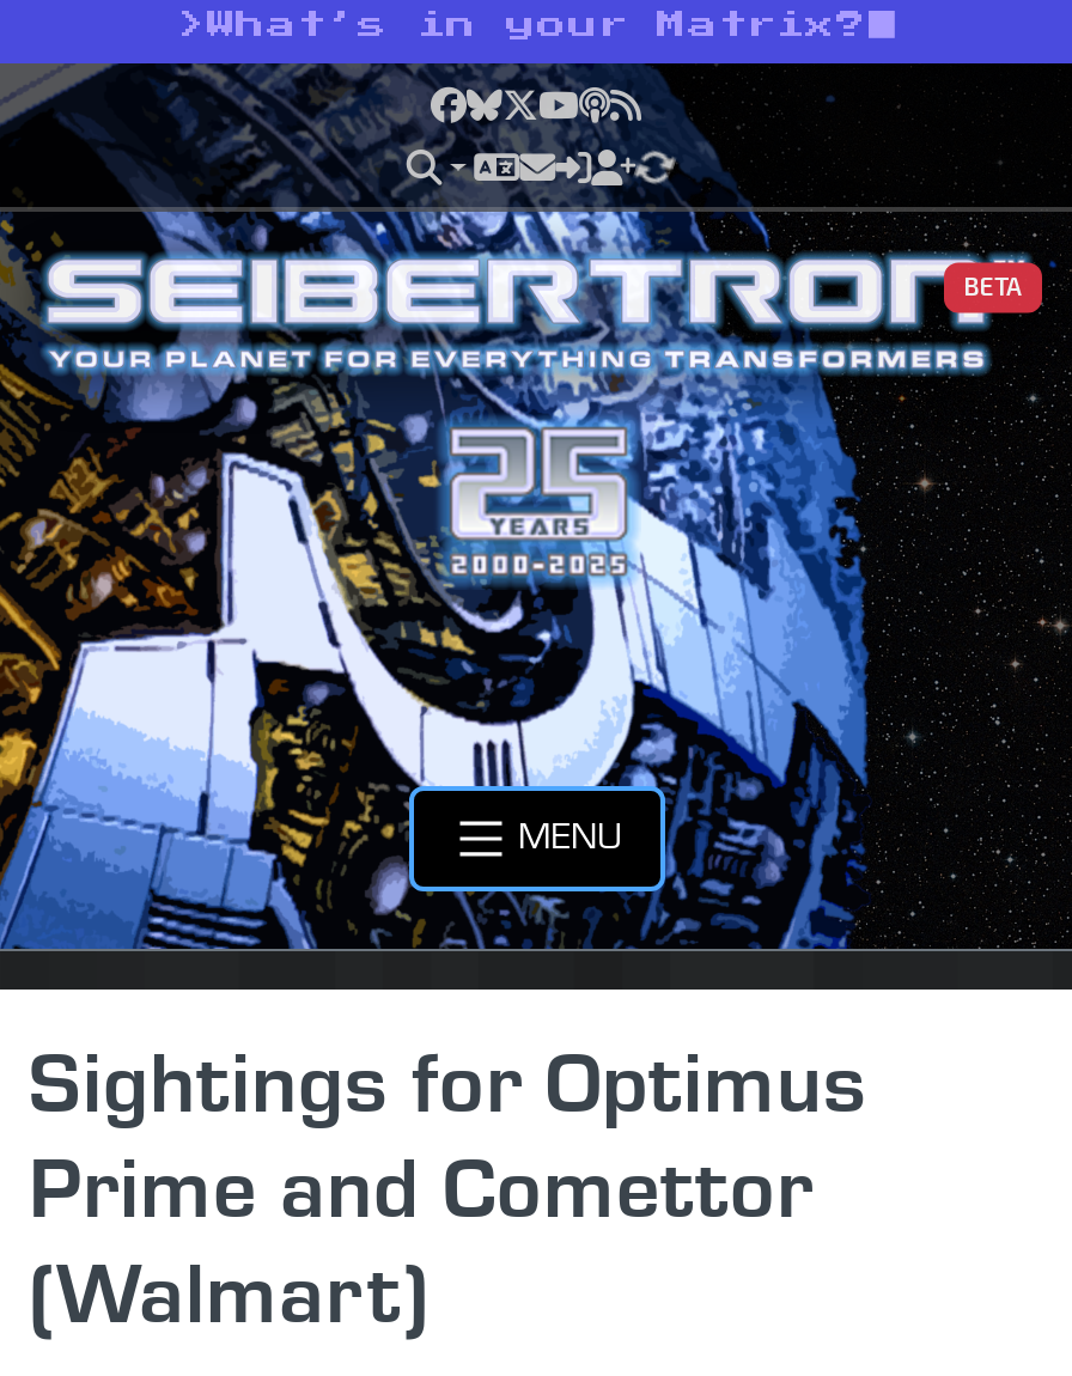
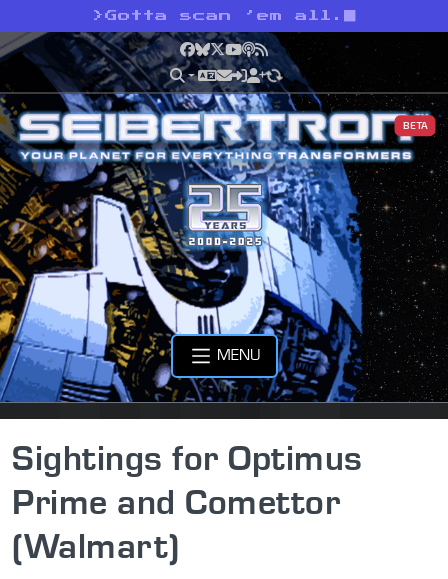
- > What’s in your Matrix?
+ > Gotta scan ’em all.
